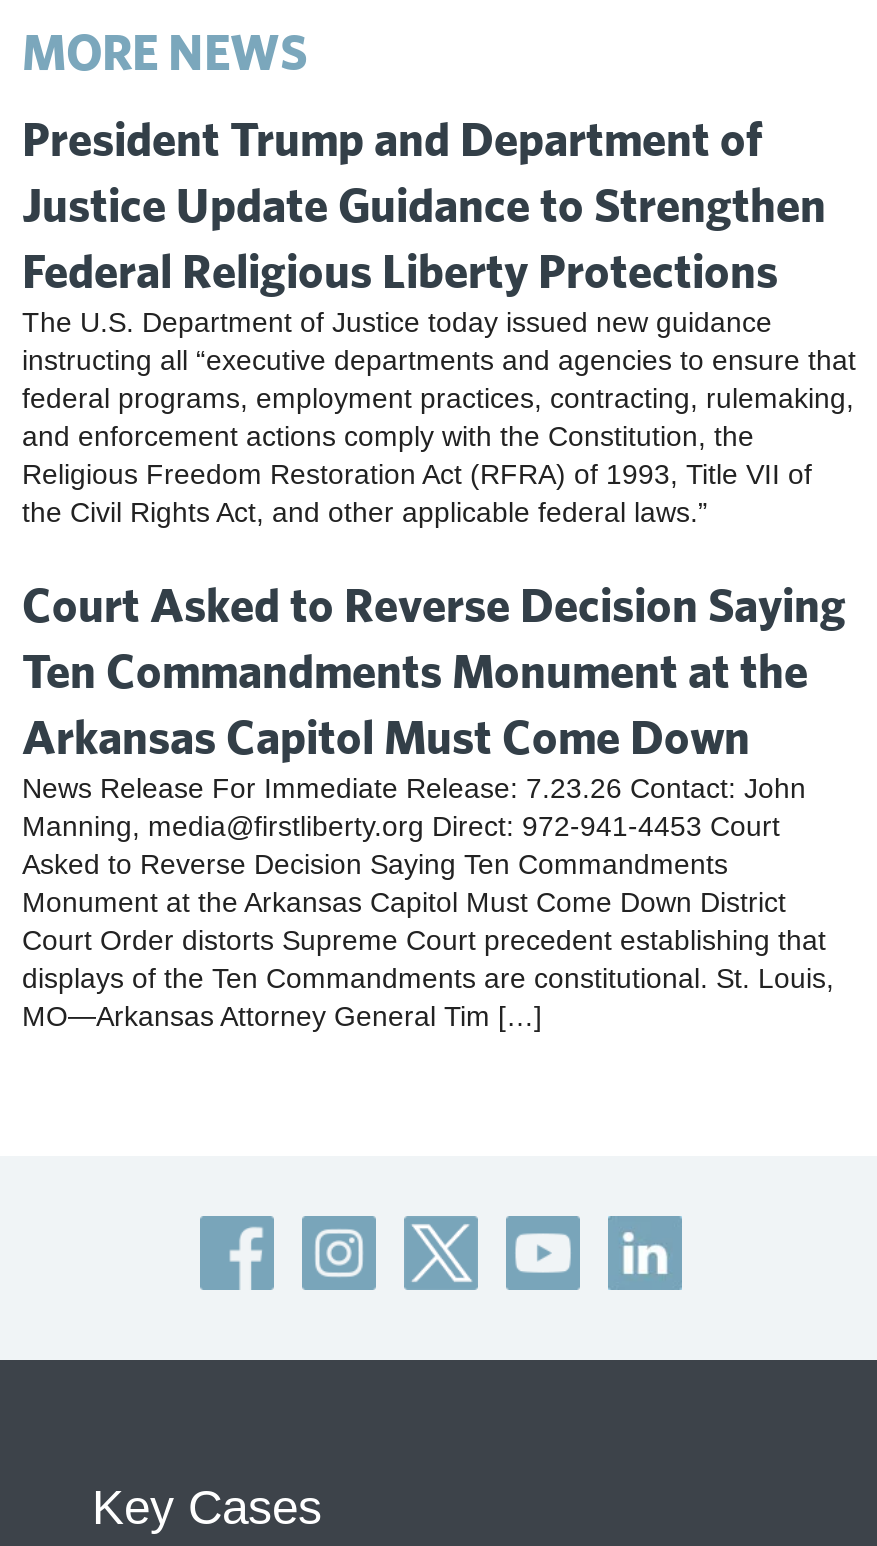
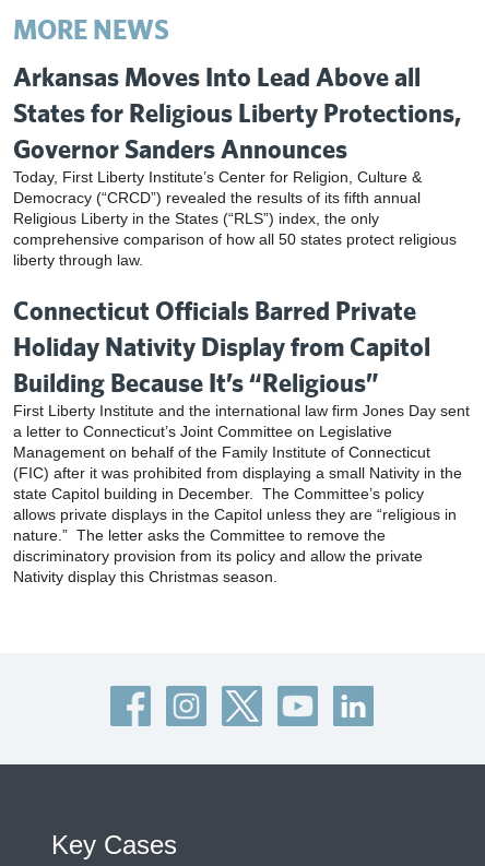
- President Trump and Department of
- Justice Update Guidance to Strengthen
- Federal Religious Liberty Protections
- The U.S. Department of Justice today issued new guidance
- instructing all “executive departments and agencies to ensure that
- federal programs, employment practices, contracting, rulemaking,
- and enforcement actions comply with the Constitution, the
- Religious Freedom Restoration Act (RFRA) of 1993, Title VII of
- the Civil Rights Act, and other applicable federal laws.”
+ Arkansas Moves Into Lead Above all
+ States for Religious Liberty Protections,
+ Governor Sanders Announces
+ Today, First Liberty Institute’s Center for Religion, Culture &
+ Democracy (“CRCD”) revealed the results of its fifth annual
+ Religious Liberty in the States (“RLS”) index, the only
+ comprehensive comparison of how all 50 states protect religious
+ liberty through law.

- Court Asked to Reverse Decision Saying
- Ten Commandments Monument at the
- Arkansas Capitol Must Come Down
- News Release For Immediate Release: 7.23.26 Contact: John
- Manning, media@firstliberty.org Direct: 972-941-4453 Court
- Asked to Reverse Decision Saying Ten Commandments
- Monument at the Arkansas Capitol Must Come Down District
- Court Order distorts Supreme Court precedent establishing that
- displays of the Ten Commandments are constitutional. St. Louis,
- MO—Arkansas Attorney General Tim […]
+ Connecticut Officials Barred Private
+ Holiday Nativity Display from Capitol
+ Building Because It’s “Religious”
+ First Liberty Institute and the international law firm Jones Day sent
+ a letter to Connecticut’s Joint Committee on Legislative
+ Management on behalf of the Family Institute of Connecticut
+ (FIC) after it was prohibited from displaying a small Nativity in the
+ state Capitol building in December. The Committee’s policy
+ allows private displays in the Capitol unless they are “religious in
+ nature.” The letter asks the Committee to remove the
+ discriminatory provision from its policy and allow the private
+ Nativity display this Christmas season.
